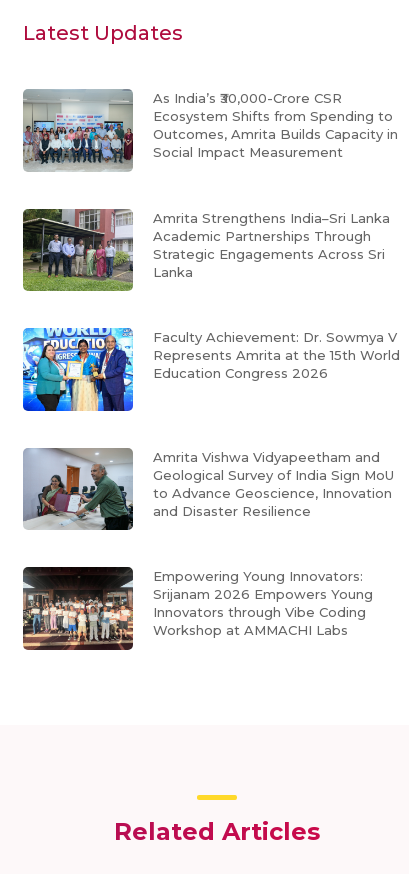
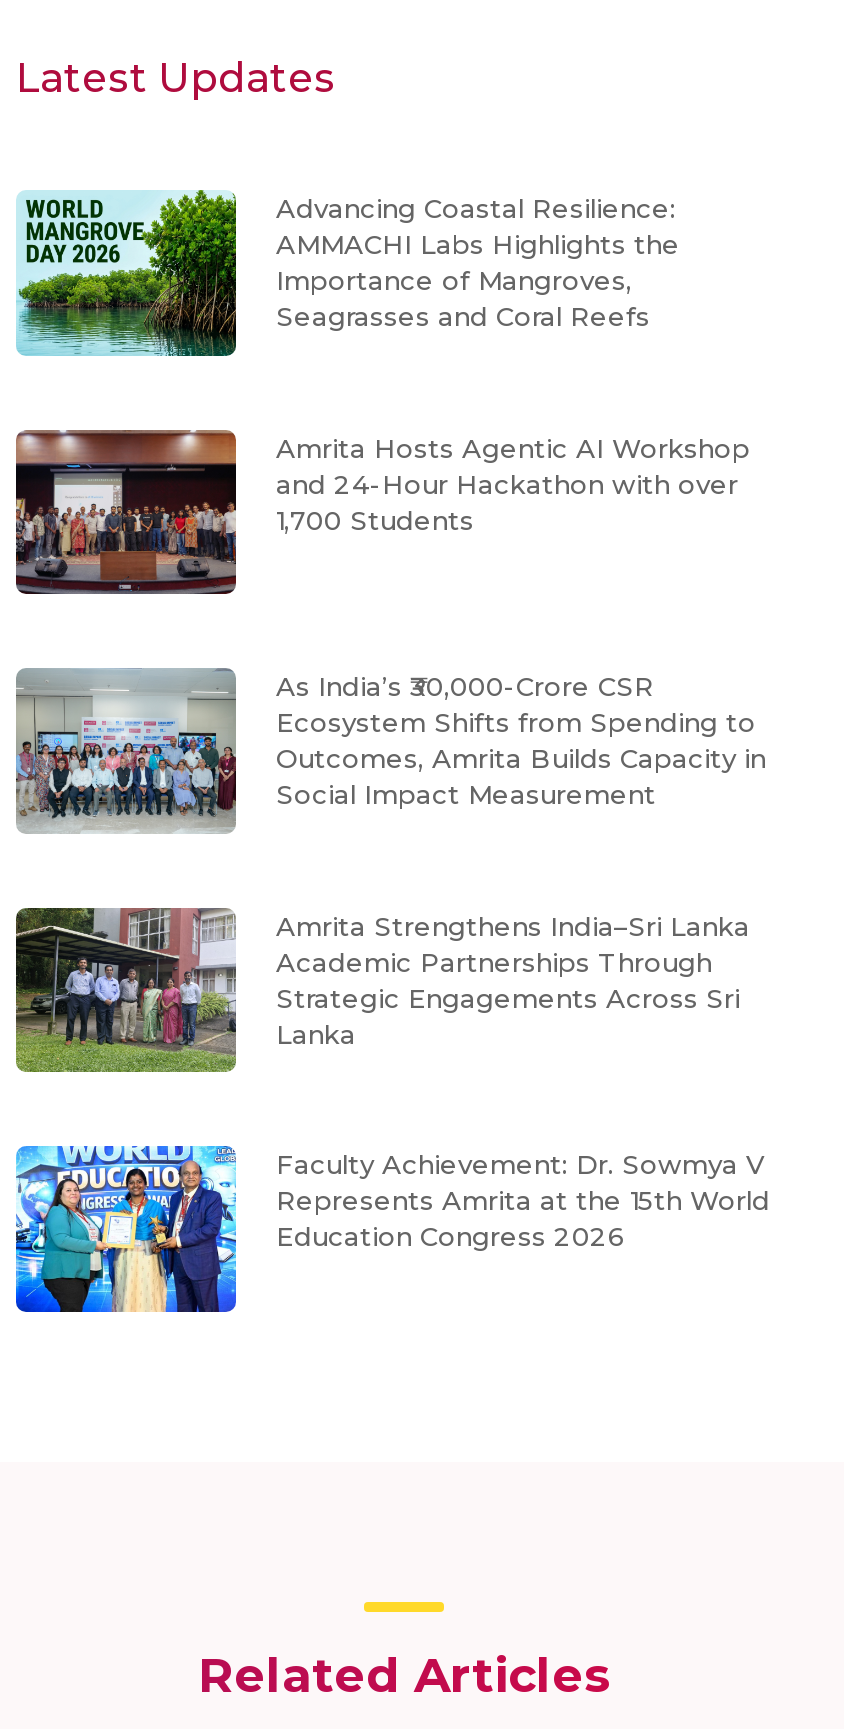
+ [image]
+ Amrita Hosts Agentic AI Workshop
+ and 24-Hour Hackathon with over
+ 1,700 Students

+ [image]
+ Advancing Coastal Resilience:
+ AMMACHI Labs Highlights the
+ Importance of Mangroves,
+ Seagrasses and Coral Reefs

moved down: [image] | As India’s ₹30,000-Crore CSR | Ecosystem Shifts from Spending to | ... | Represents Amrita at the 15th World | Education Congress 2026

- [image]
- Amrita Vishwa Vidyapeetham and
- Geological Survey of India Sign MoU
- to Advance Geoscience, Innovation
- and Disaster Resilience

- [image]
- Empowering Young Innovators:
- Srijanam 2026 Empowers Young
- Innovators through Vibe Coding
- Workshop at AMMACHI Labs
